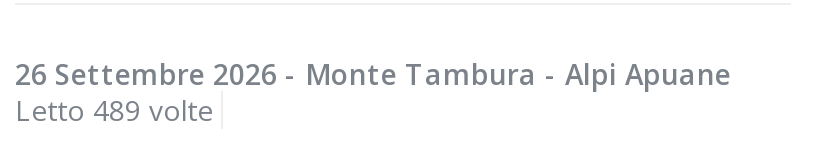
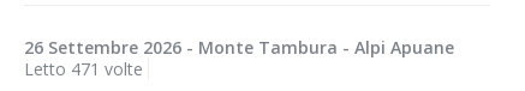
- Letto 489 volte
+ Letto 471 volte
